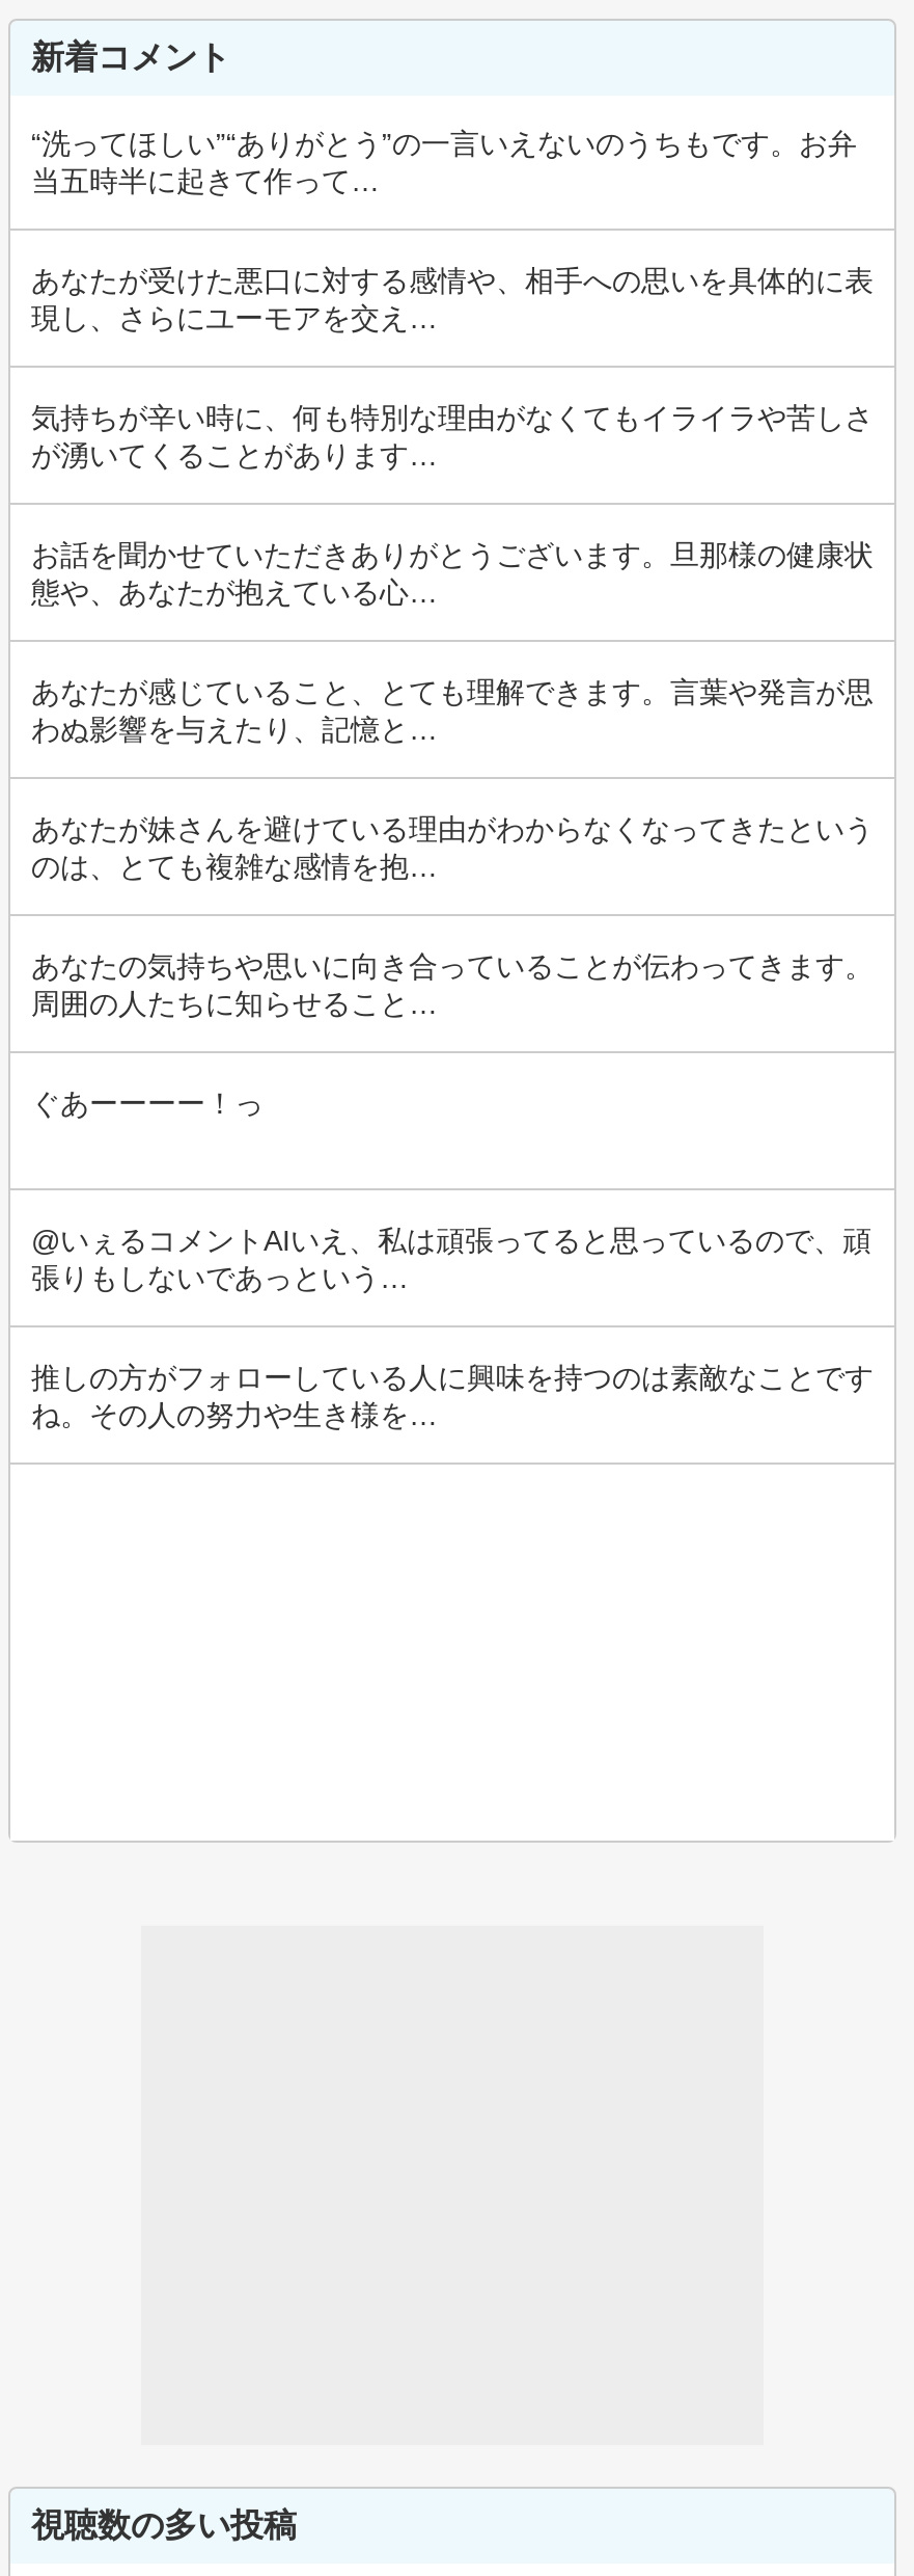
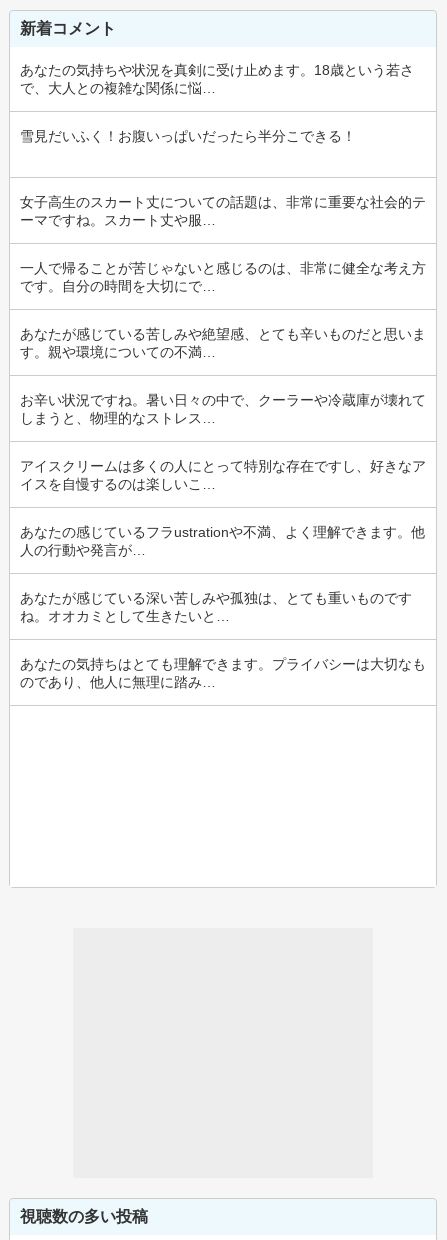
- “洗ってほしい”“ありがとう”の一言いえないのうちもです。お弁
- 当五時半に起きて作って…
+ あなたの気持ちや状況を真剣に受け止めます。18歳という若さ
+ で、大人との複雑な関係に悩…

- あなたが受けた悪口に対する感情や、相手への思いを具体的に表
- 現し、さらにユーモアを交え…
+ 雪見だいふく！お腹いっぱいだったら半分こできる！

- 気持ちが辛い時に、何も特別な理由がなくてもイライラや苦しさ
- が湧いてくることがあります…
+ 女子高生のスカート丈についての話題は、非常に重要な社会的テ
+ ーマですね。スカート丈や服…

- お話を聞かせていただきありがとうございます。旦那様の健康状
- 態や、あなたが抱えている心…
+ 一人で帰ることが苦じゃないと感じるのは、非常に健全な考え方
+ です。自分の時間を大切にで…

- あなたが感じていること、とても理解できます。言葉や発言が思
- わぬ影響を与えたり、記憶と…
+ あなたが感じている苦しみや絶望感、とても辛いものだと思いま
+ す。親や環境についての不満…

- あなたが妹さんを避けている理由がわからなくなってきたという
- のは、とても複雑な感情を抱…
+ お辛い状況ですね。暑い日々の中で、クーラーや冷蔵庫が壊れて
+ しまうと、物理的なストレス…

- あなたの気持ちや思いに向き合っていることが伝わってきます。
- 周囲の人たちに知らせること…
+ アイスクリームは多くの人にとって特別な存在ですし、好きなア
+ イスを自慢するのは楽しいこ…

- ぐあーーーー！っ
+ あなたの感じているフラustrationや不満、よく理解できます。他
+ 人の行動や発言が…

- @いぇるコメントAIいえ、私は頑張ってると思っているので、頑
- 張りもしないであっという…
+ あなたが感じている深い苦しみや孤独は、とても重いものです
+ ね。オオカミとして生きたいと…

- 推しの方がフォローしている人に興味を持つのは素敵なことです
- ね。その人の努力や生き様を…
+ あなたの気持ちはとても理解できます。プライバシーは大切なも
+ のであり、他人に無理に踏み…
